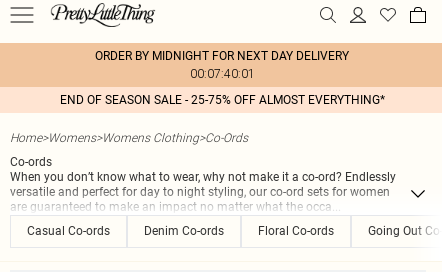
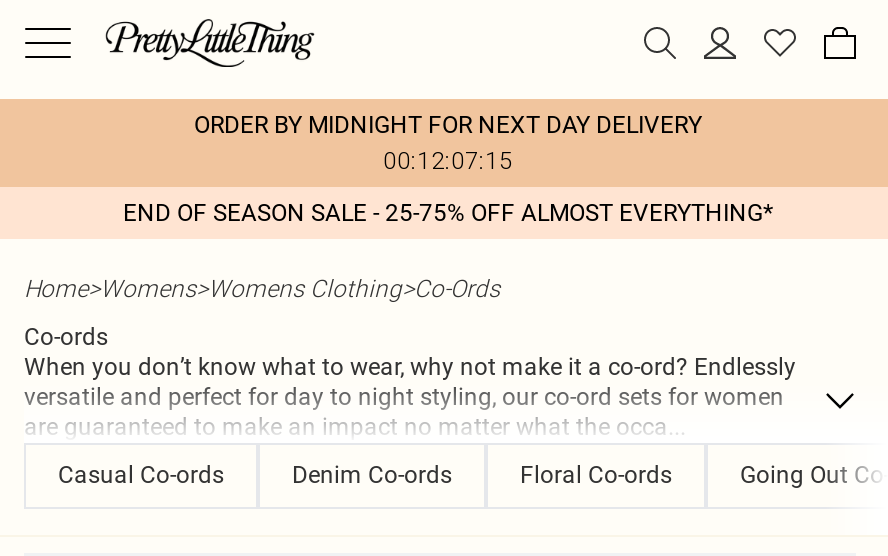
- 00:07:40:01
+ 00:12:07:15
